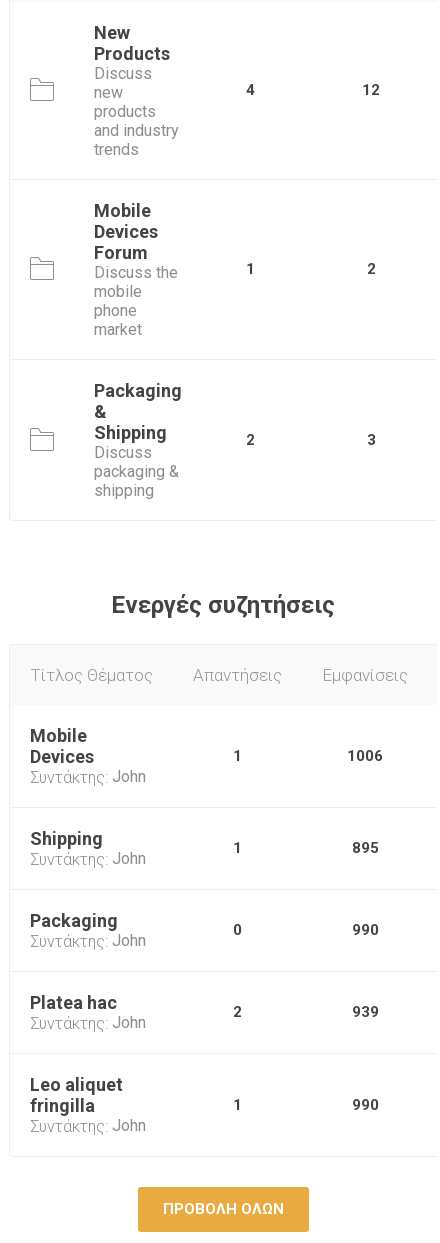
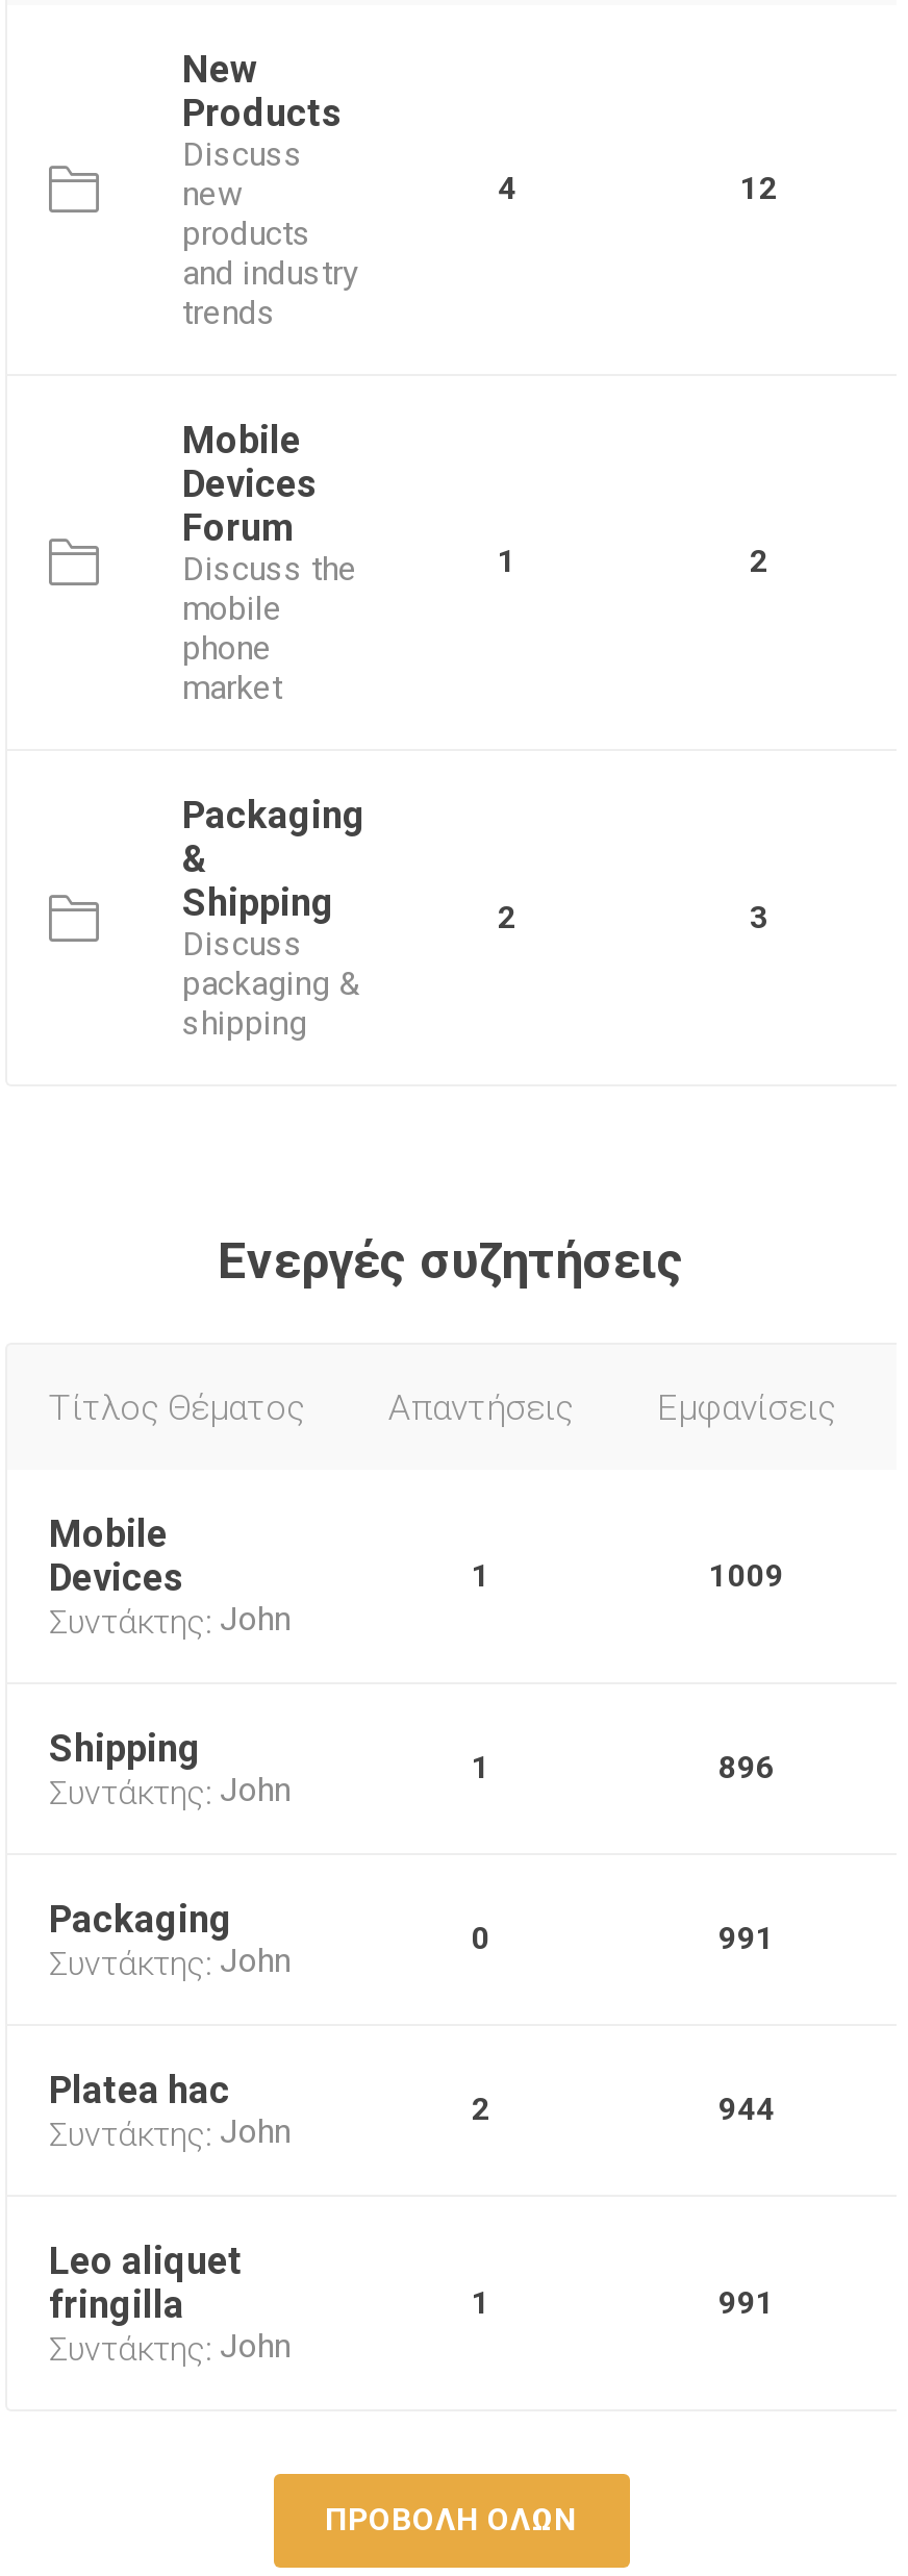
- 1006
+ 1009

- 895
+ 896

- 990
+ 991

- 939
+ 944

- 990
+ 991
